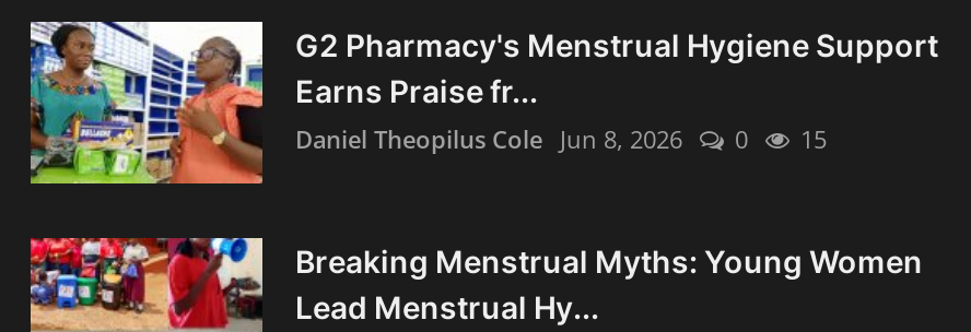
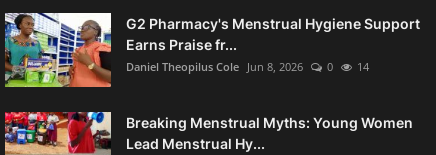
- Daniel Theopilus Cole Jun 8, 2026 0 15
+ Daniel Theopilus Cole Jun 8, 2026 0 14
